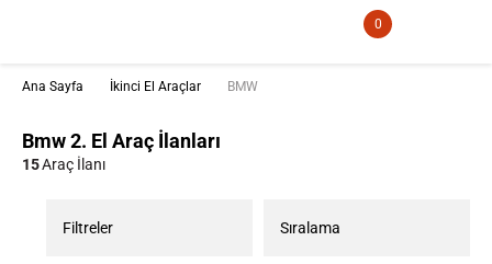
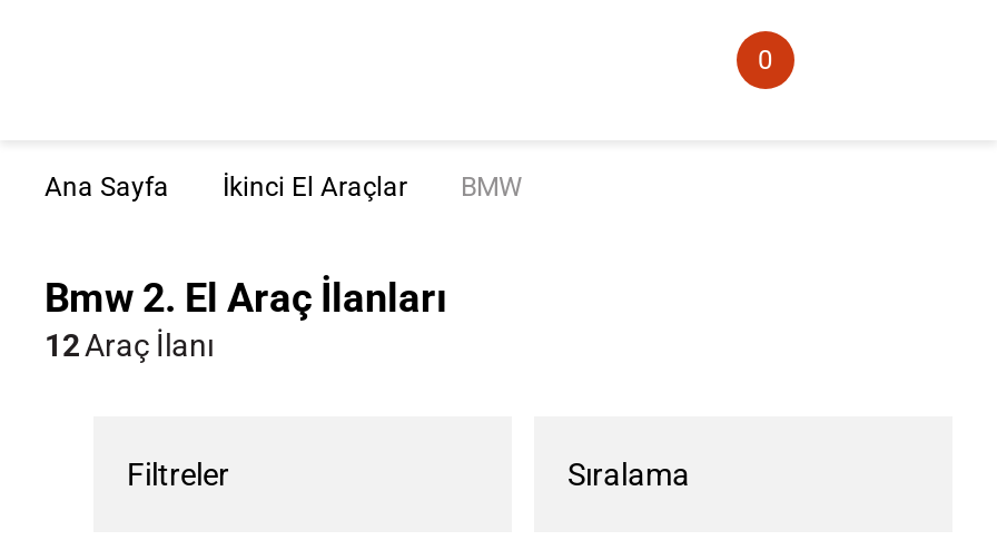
- 15 Araç İlanı
+ 12 Araç İlanı
